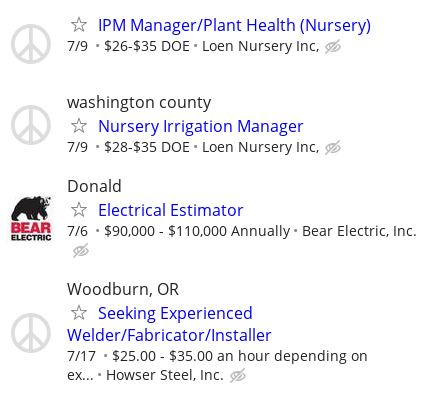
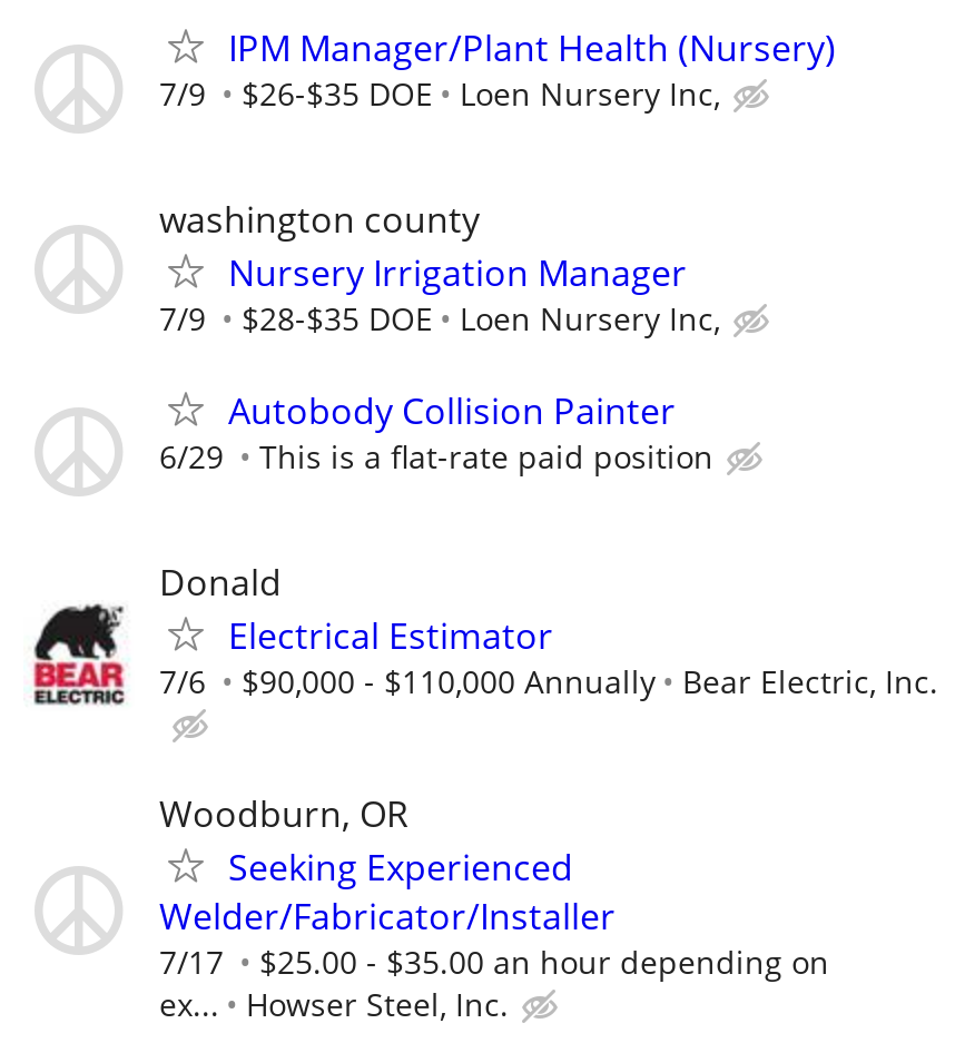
+ Autobody Collision Painter
+ 6/29
+ This is a flat-rate paid position
